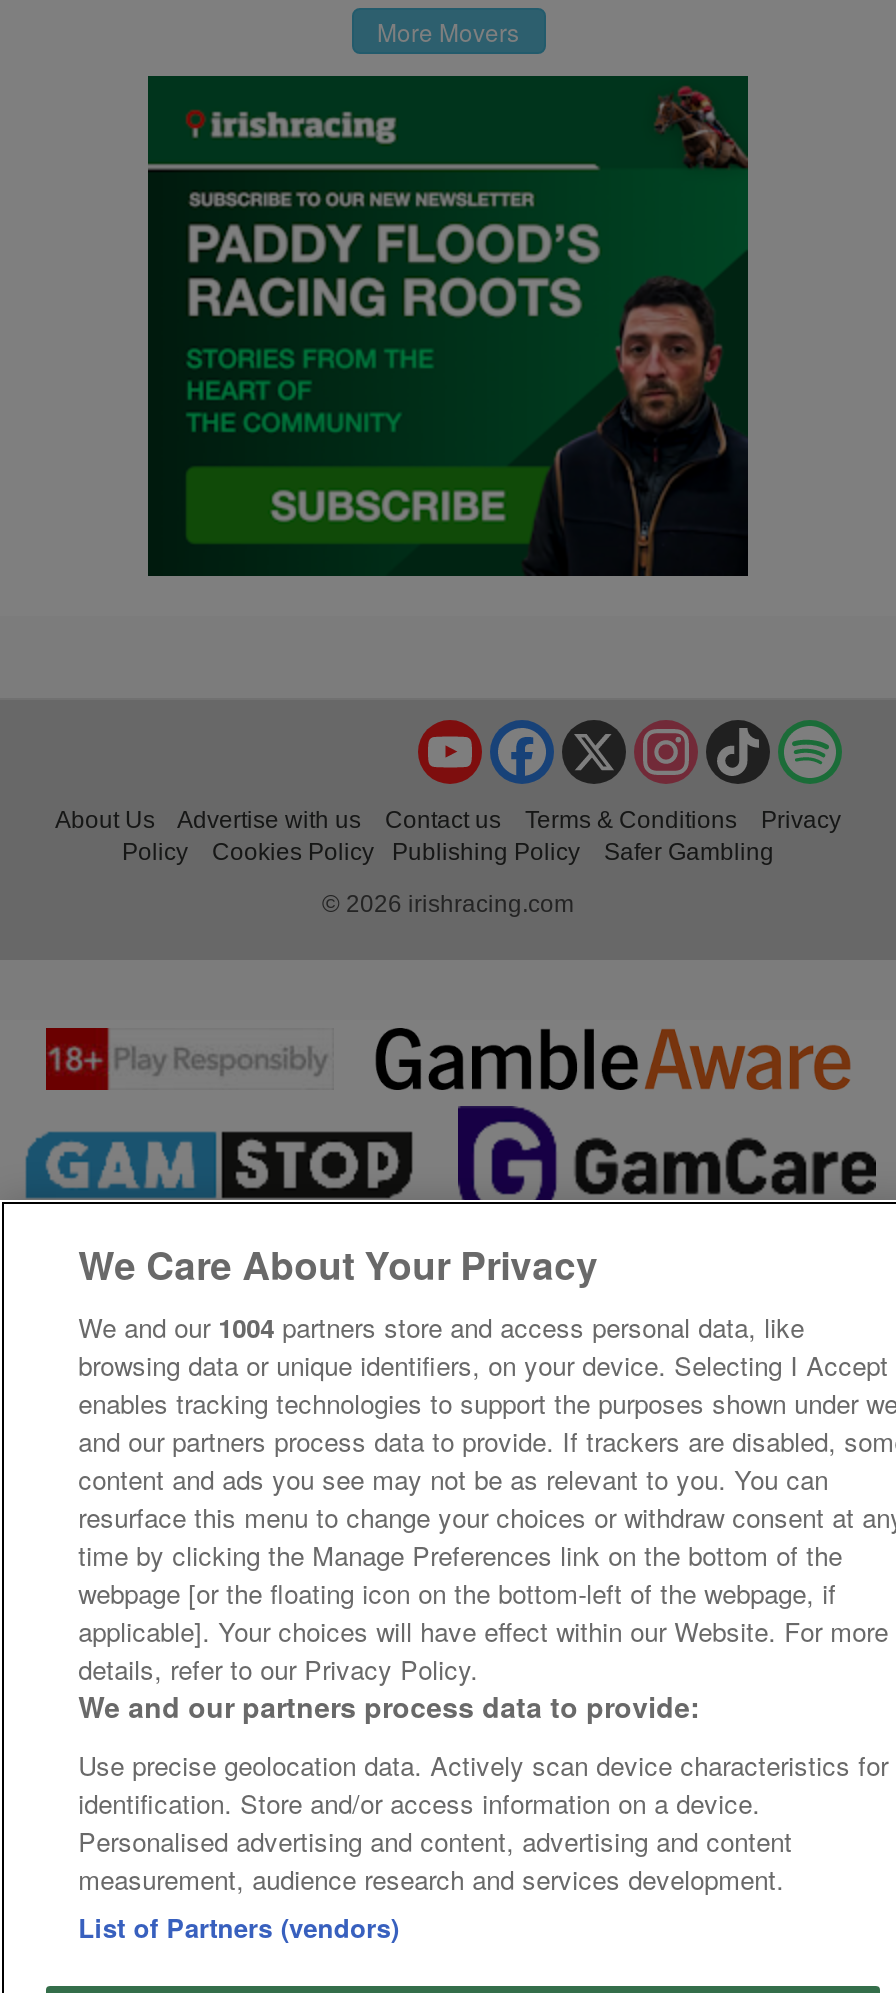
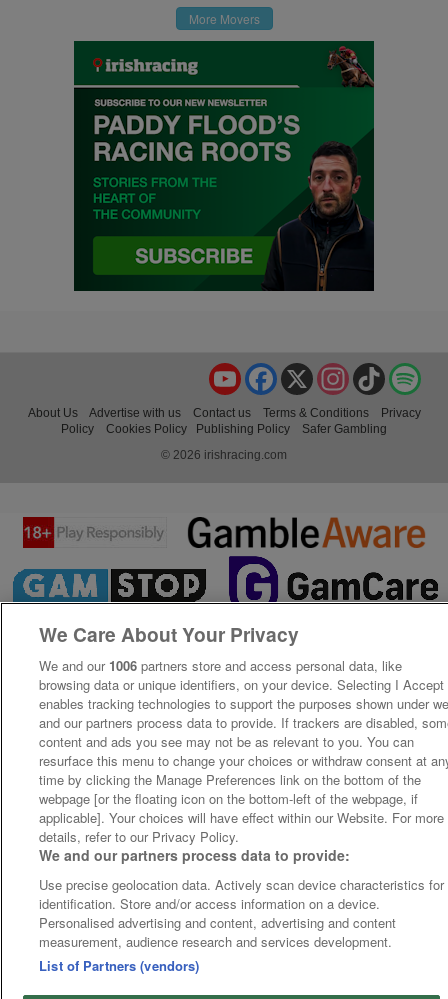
- We and our 1004 partners store and access personal data, like
+ We and our 1006 partners store and access personal data, like
